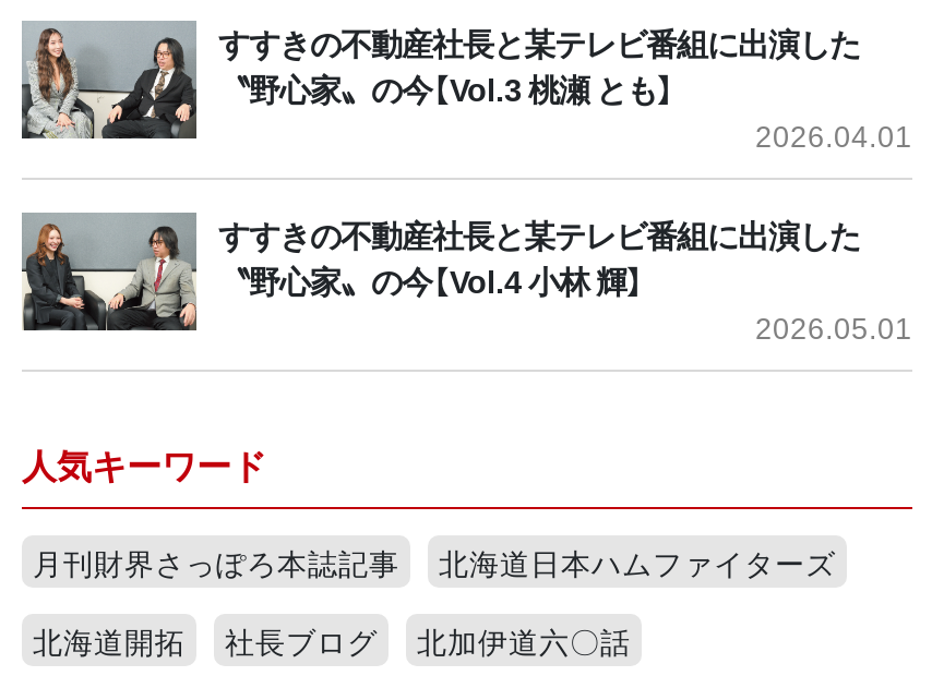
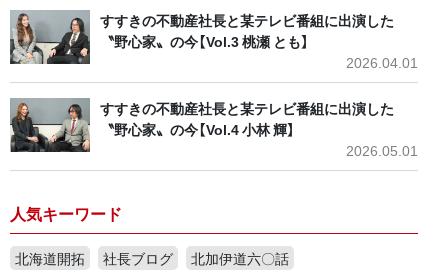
- 月刊財界さっぽろ本誌記事
- 北海道日本ハムファイターズ
